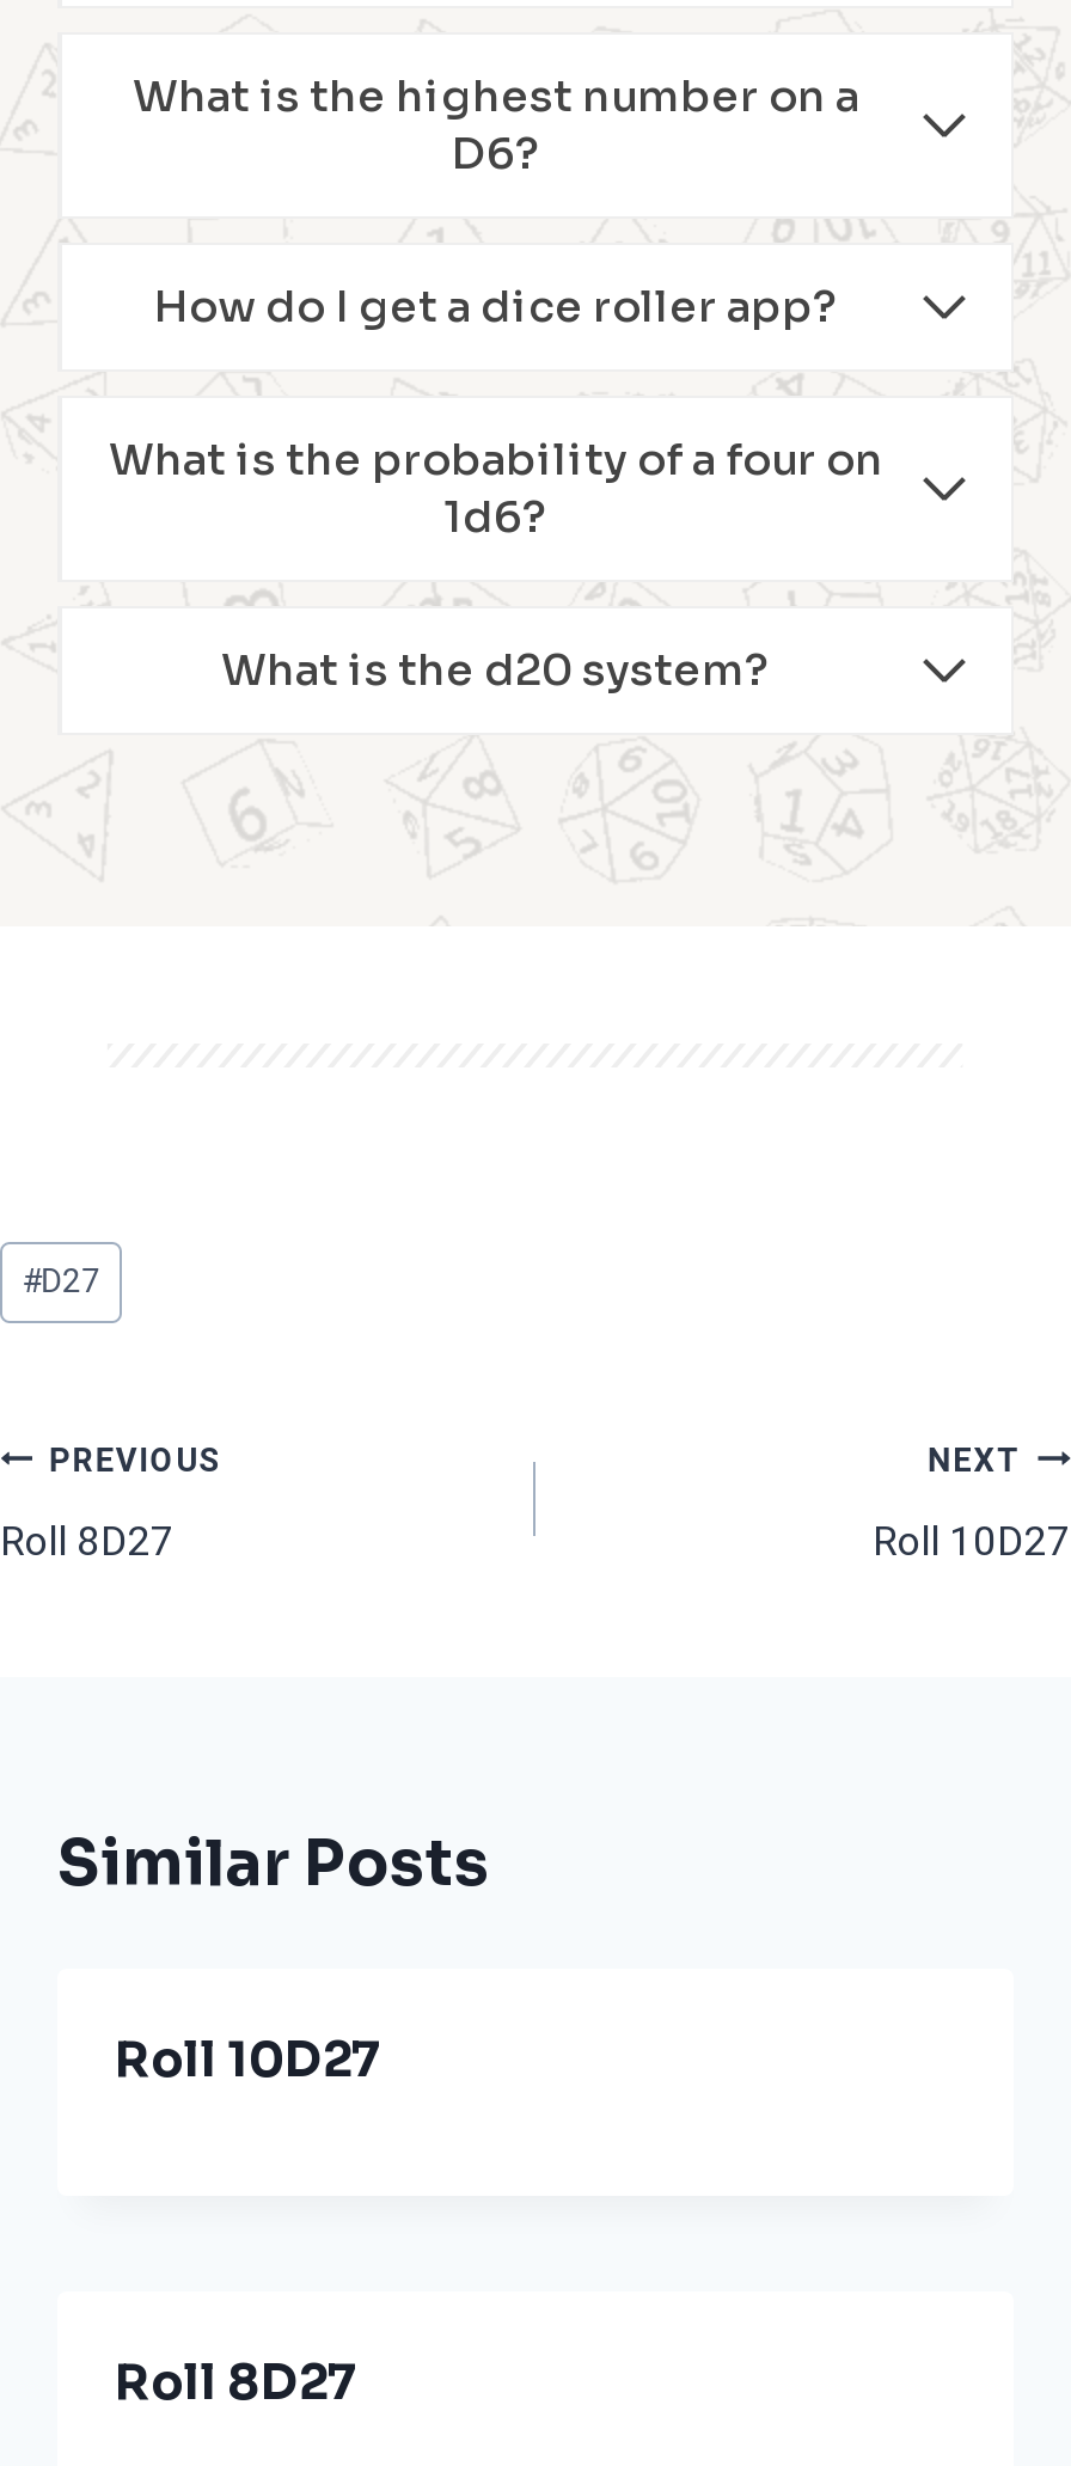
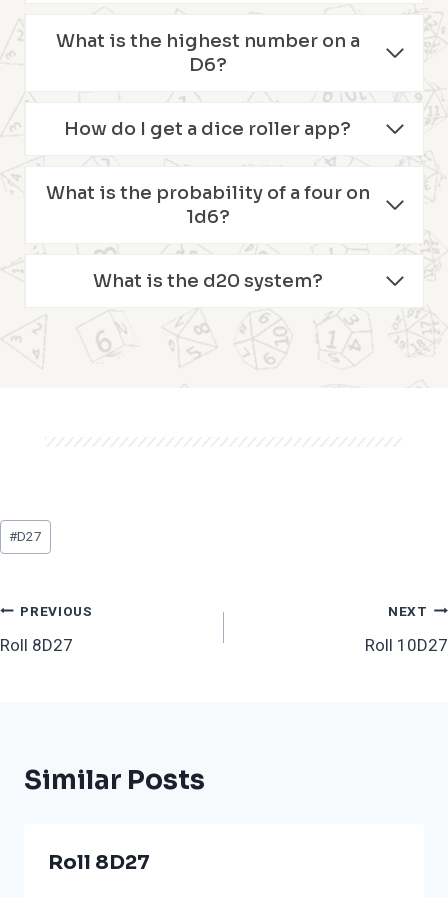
- Roll 10D27
